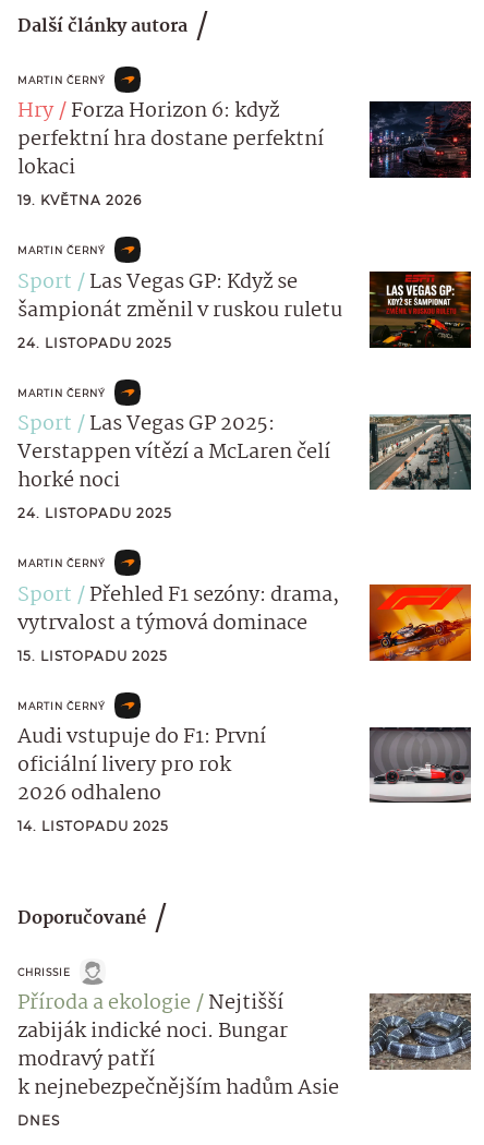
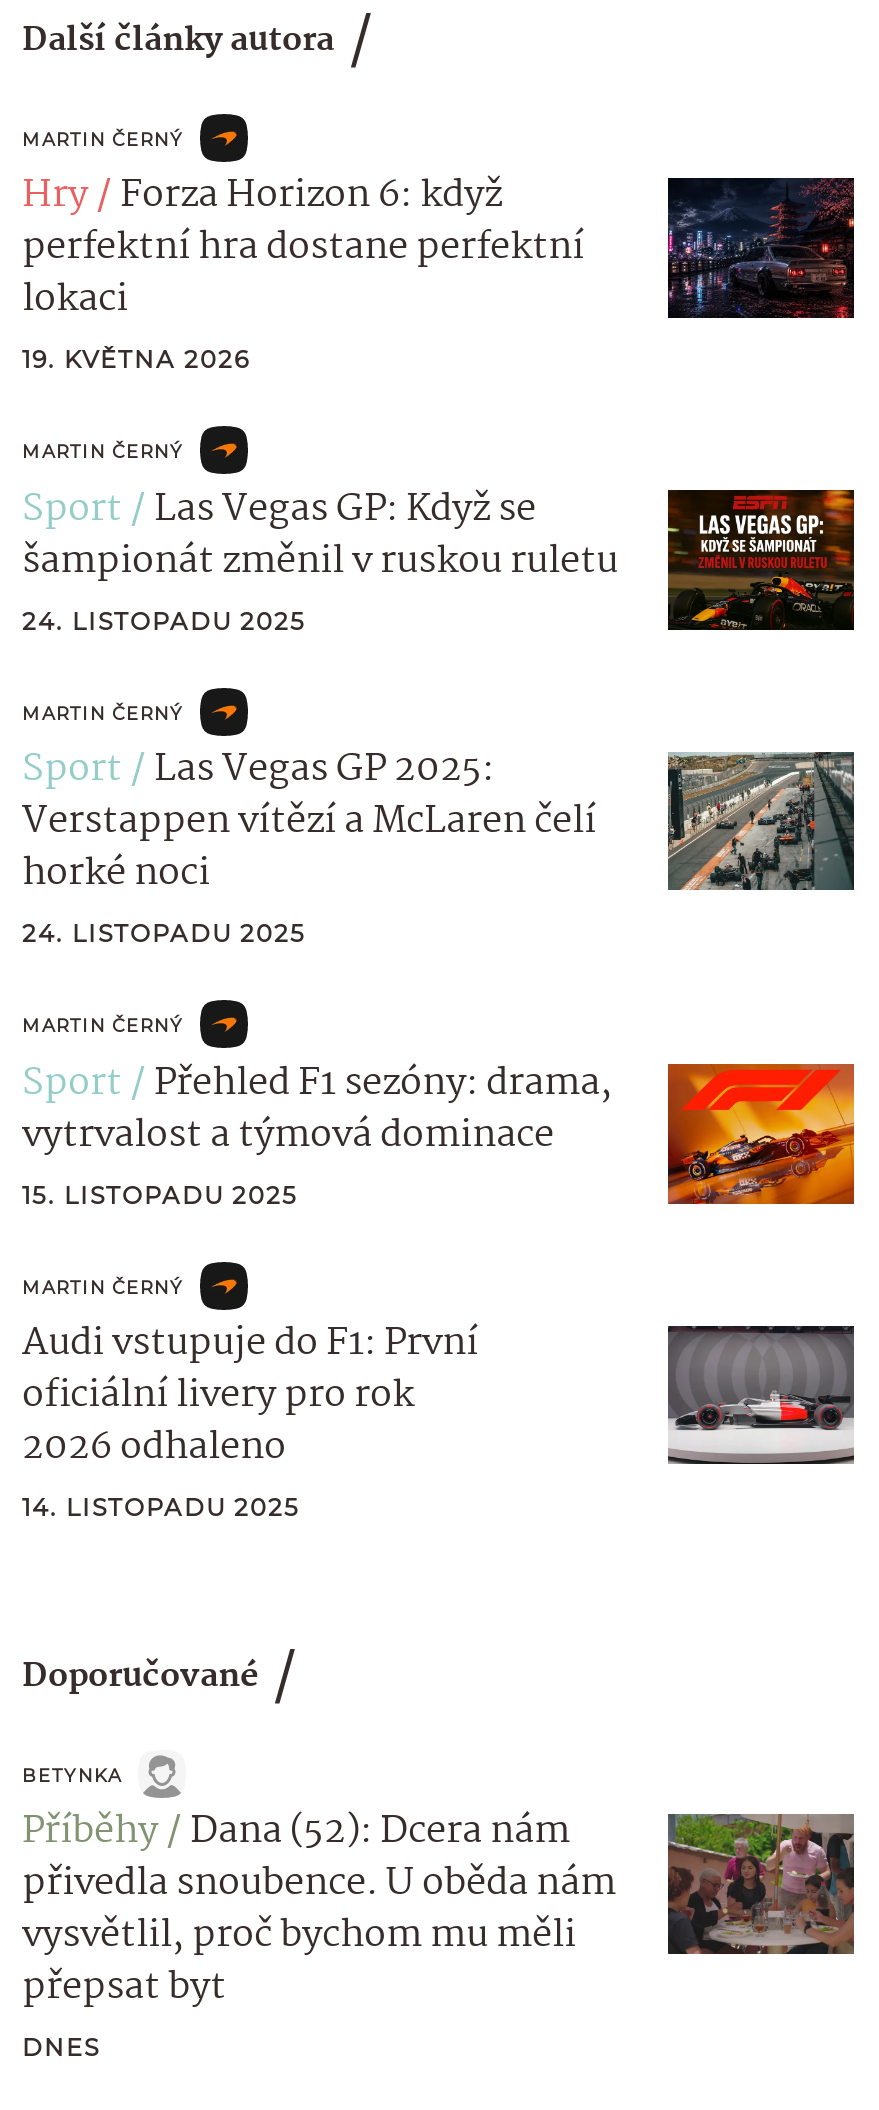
- [image]
- CHRISSIE
- Příroda a ekologie Nejtišší
- zabiják indické noci. Bungar
- modravý patří
- k nejnebezpečnějším hadům Asie
+ [image]
+ BETYNKA
+ Příběhy Dana (52): Dcera nám
+ přivedla snoubence. U oběda nám
+ vysvětlil, proč bychom mu měli
+ přepsat byt
